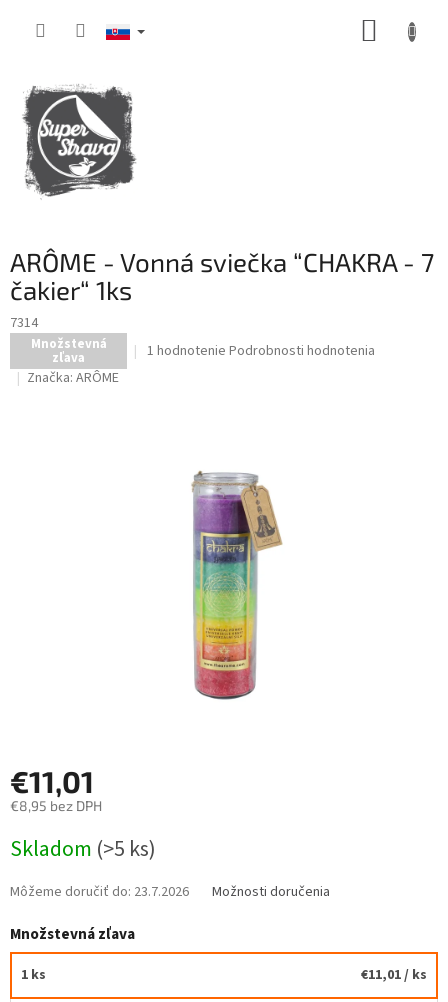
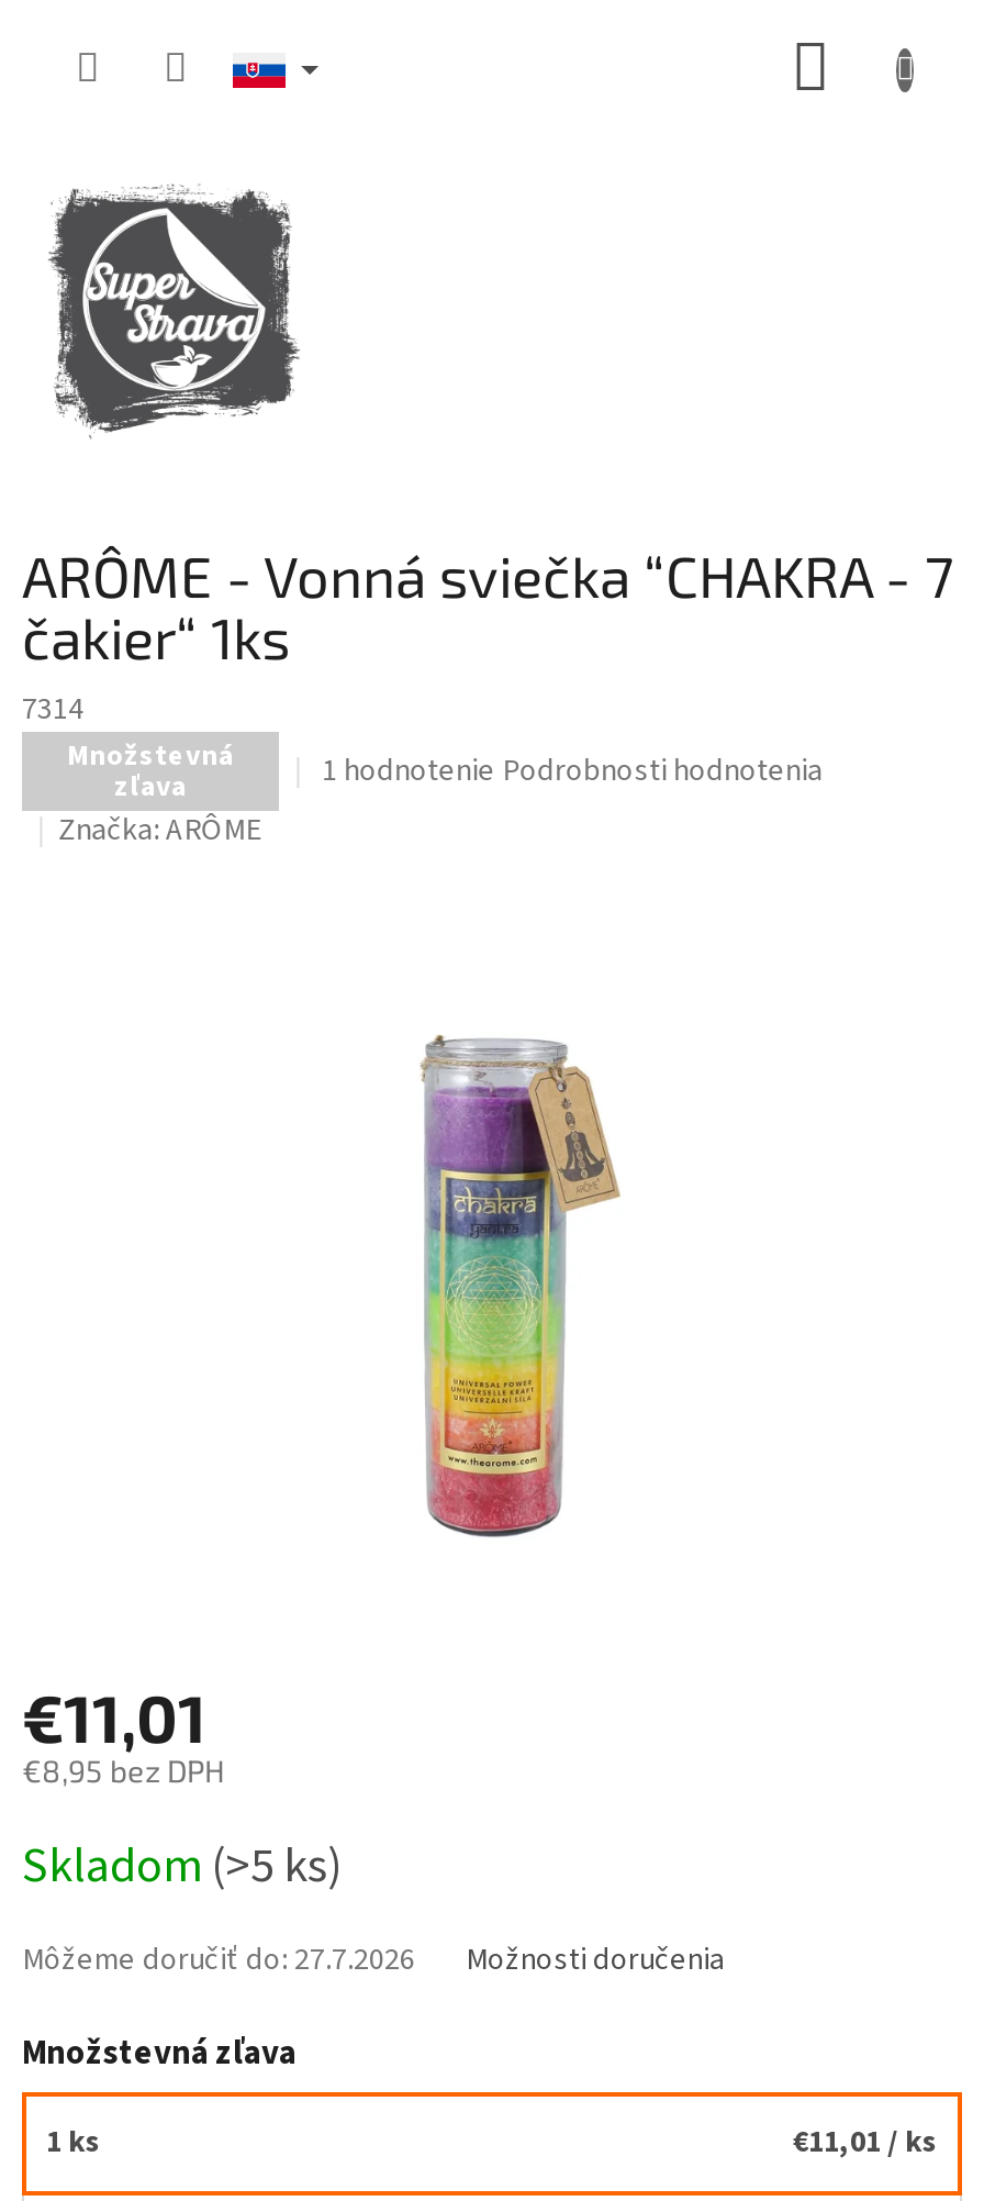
- Môžeme doručiť do: 23.7.2026
+ Môžeme doručiť do: 27.7.2026
